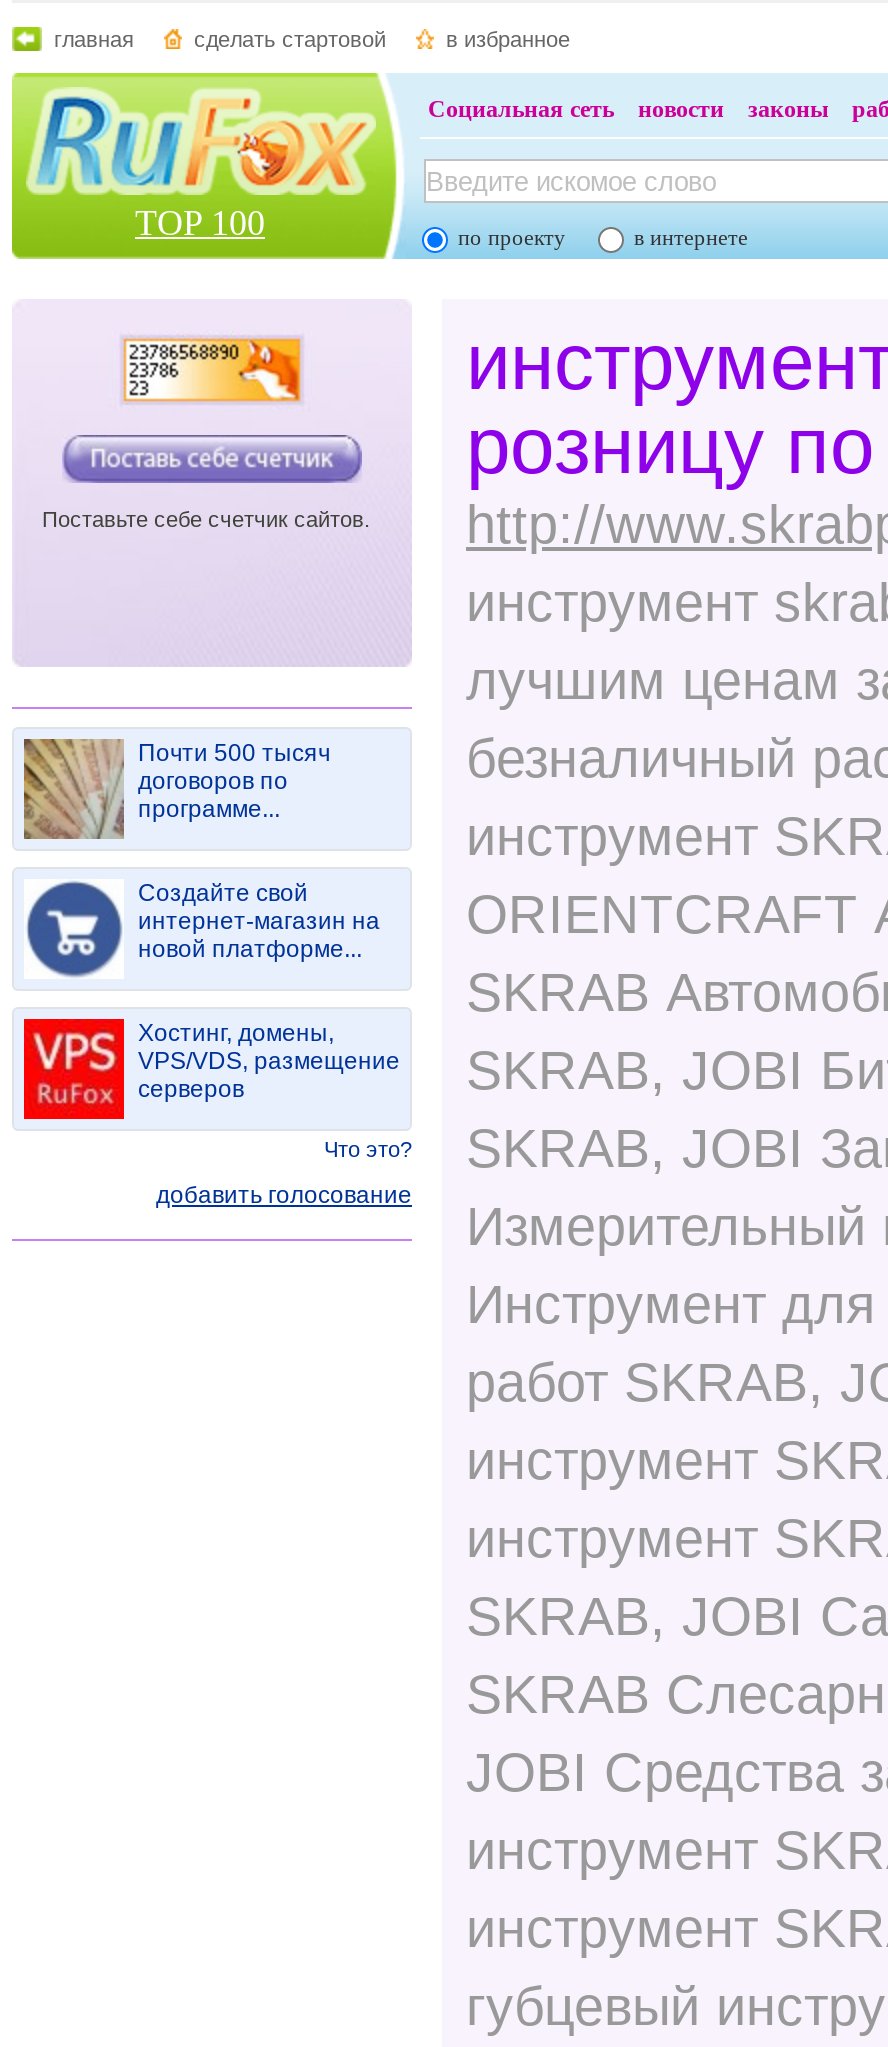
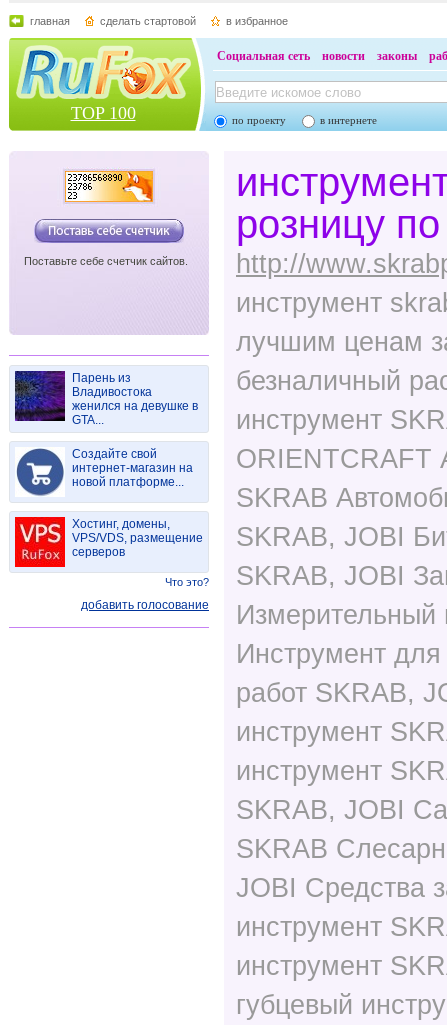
- [image]
- Почти 500 тысяч
- договоров по
- программе...
+ [image]
+ Парень из
+ Владивостока
+ женился на девушке в
+ GTA...
